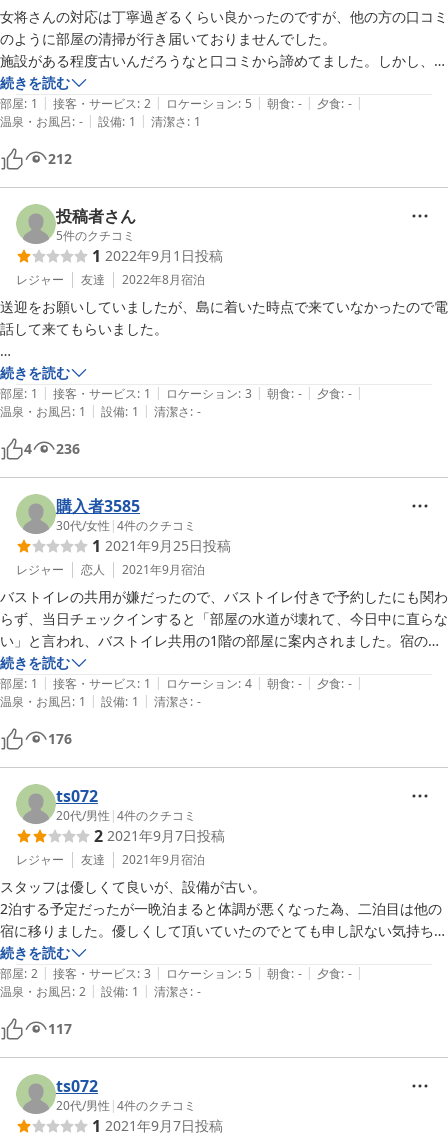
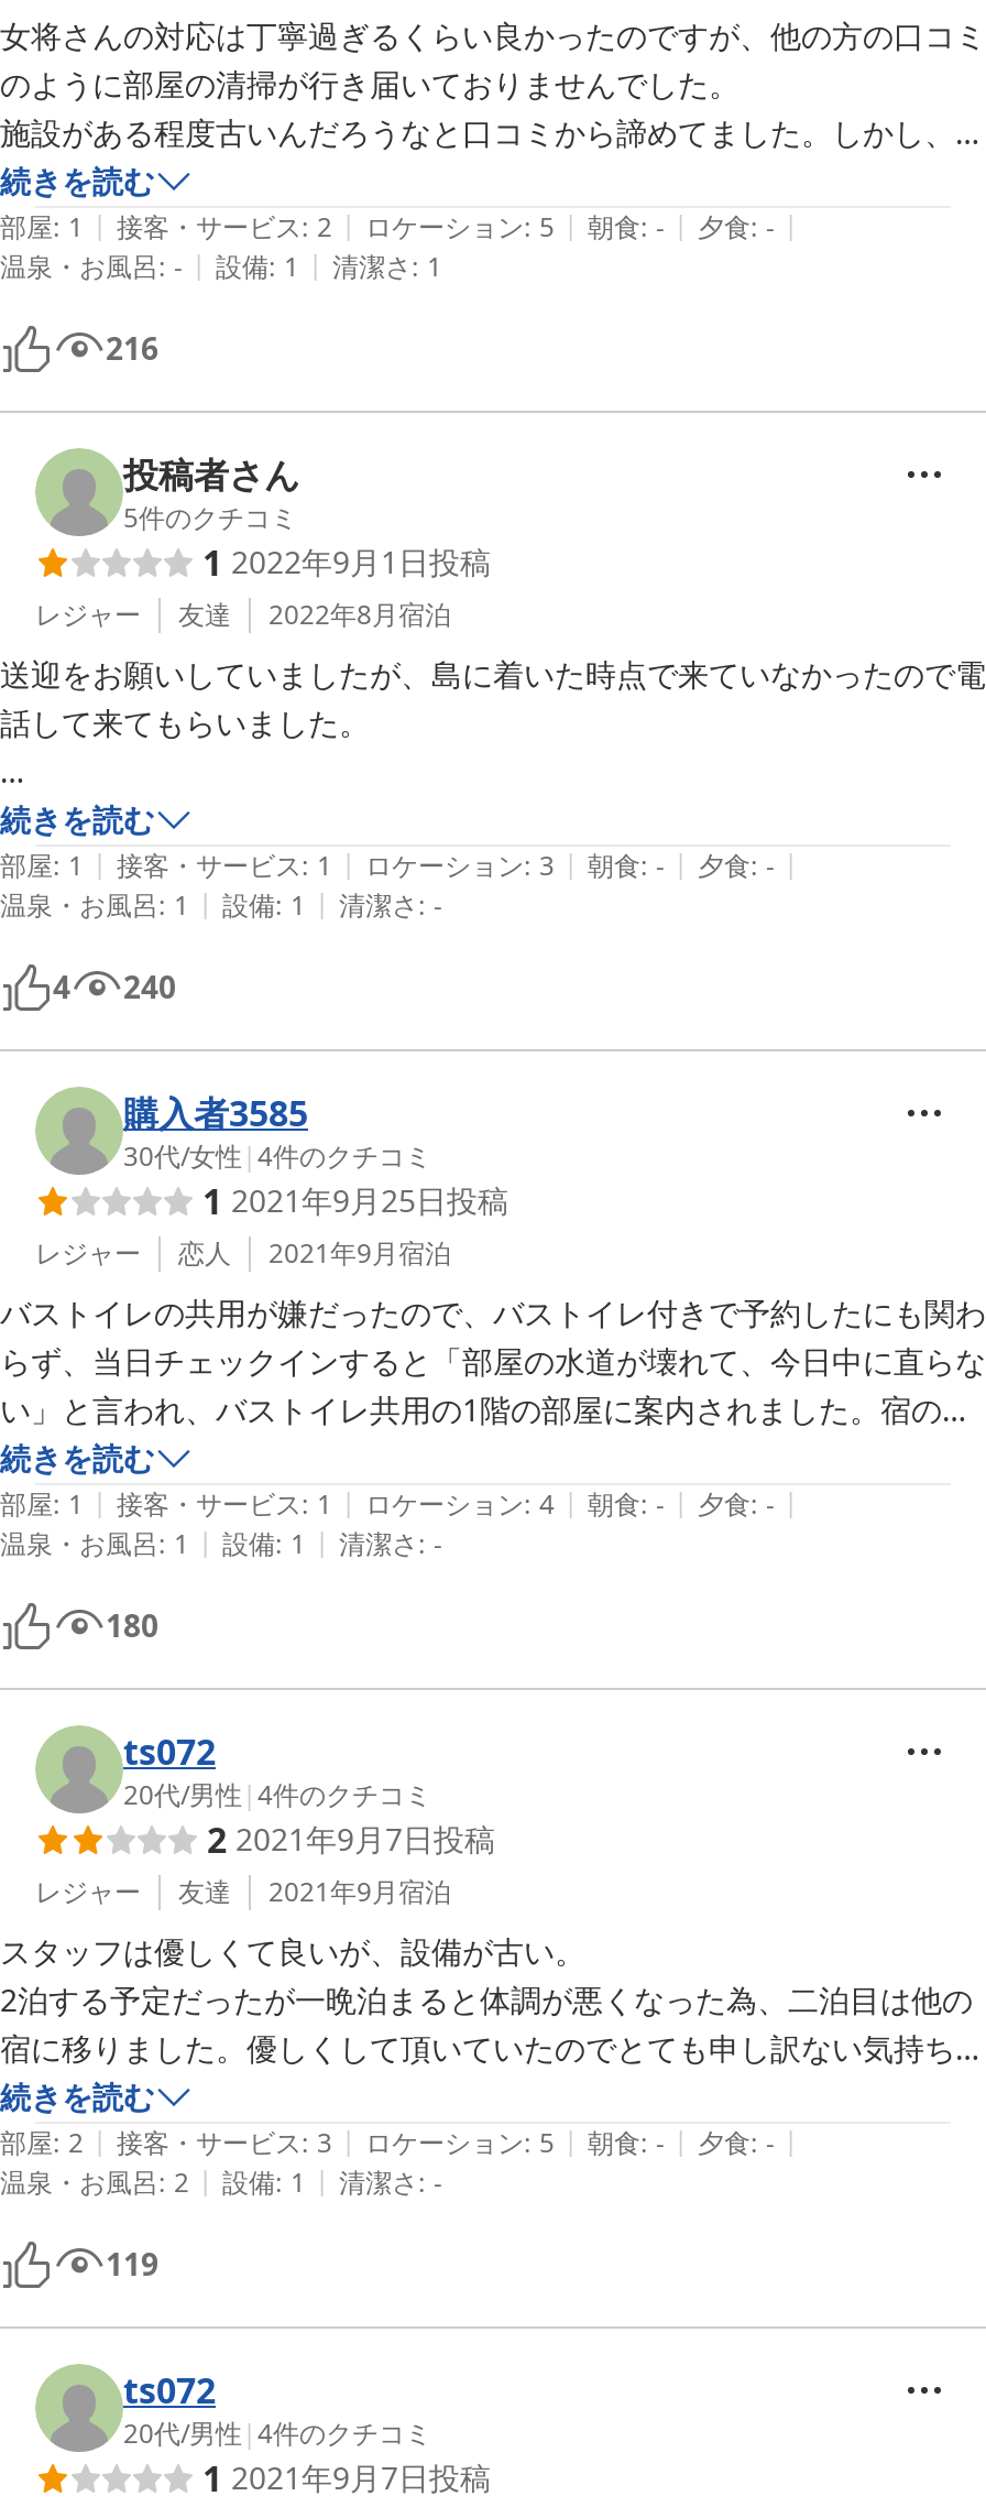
- 212
+ 216

- 4 236
+ 4 240

- 176
+ 180

- 117
+ 119
